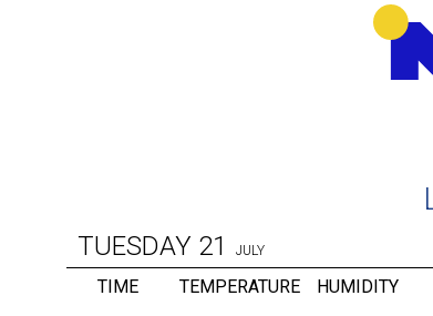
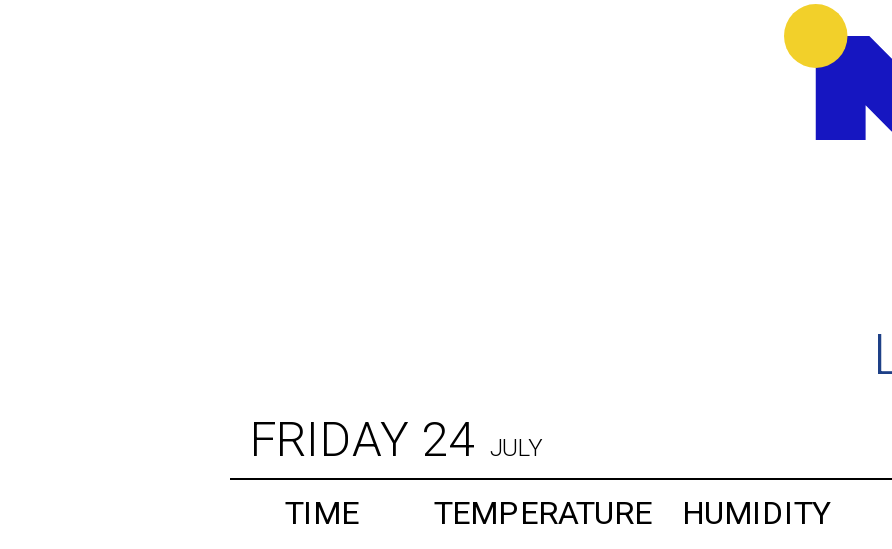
- TUESDAY 21 JULY
+ FRIDAY 24 JULY
